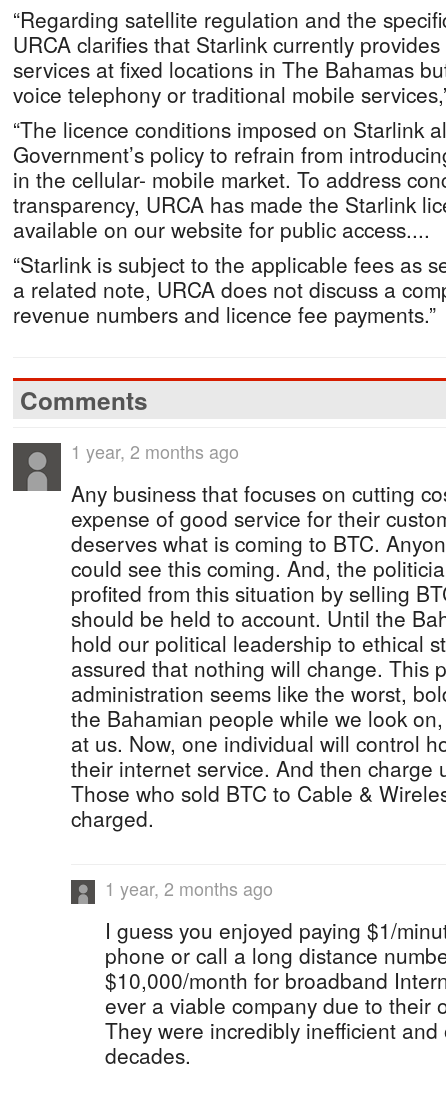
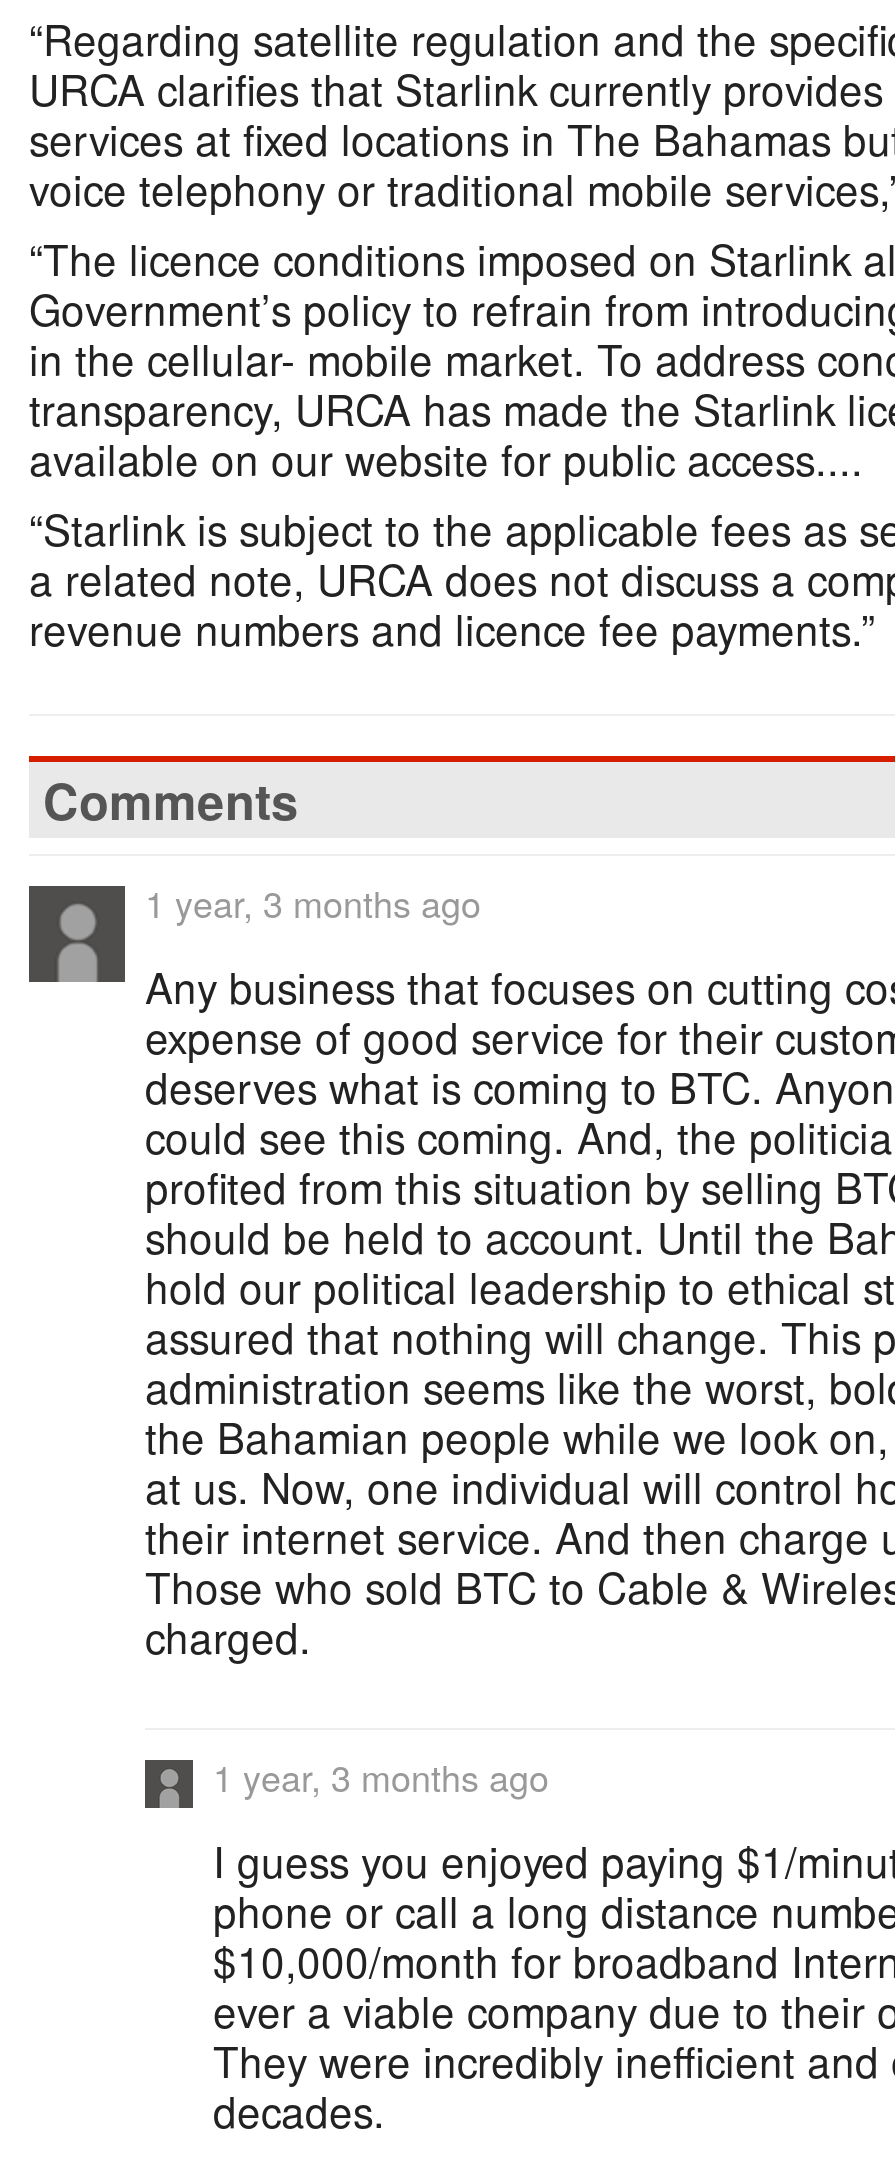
- 1 year, 2 months ago
+ 1 year, 3 months ago

- 1 year, 2 months ago
+ 1 year, 3 months ago
